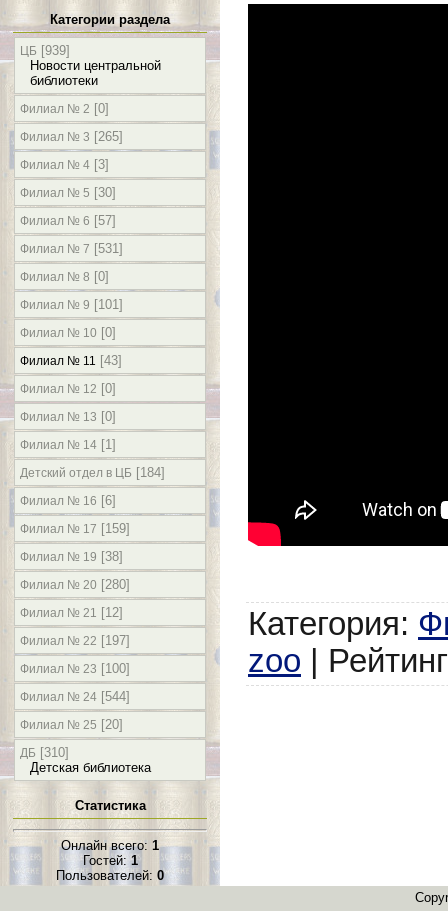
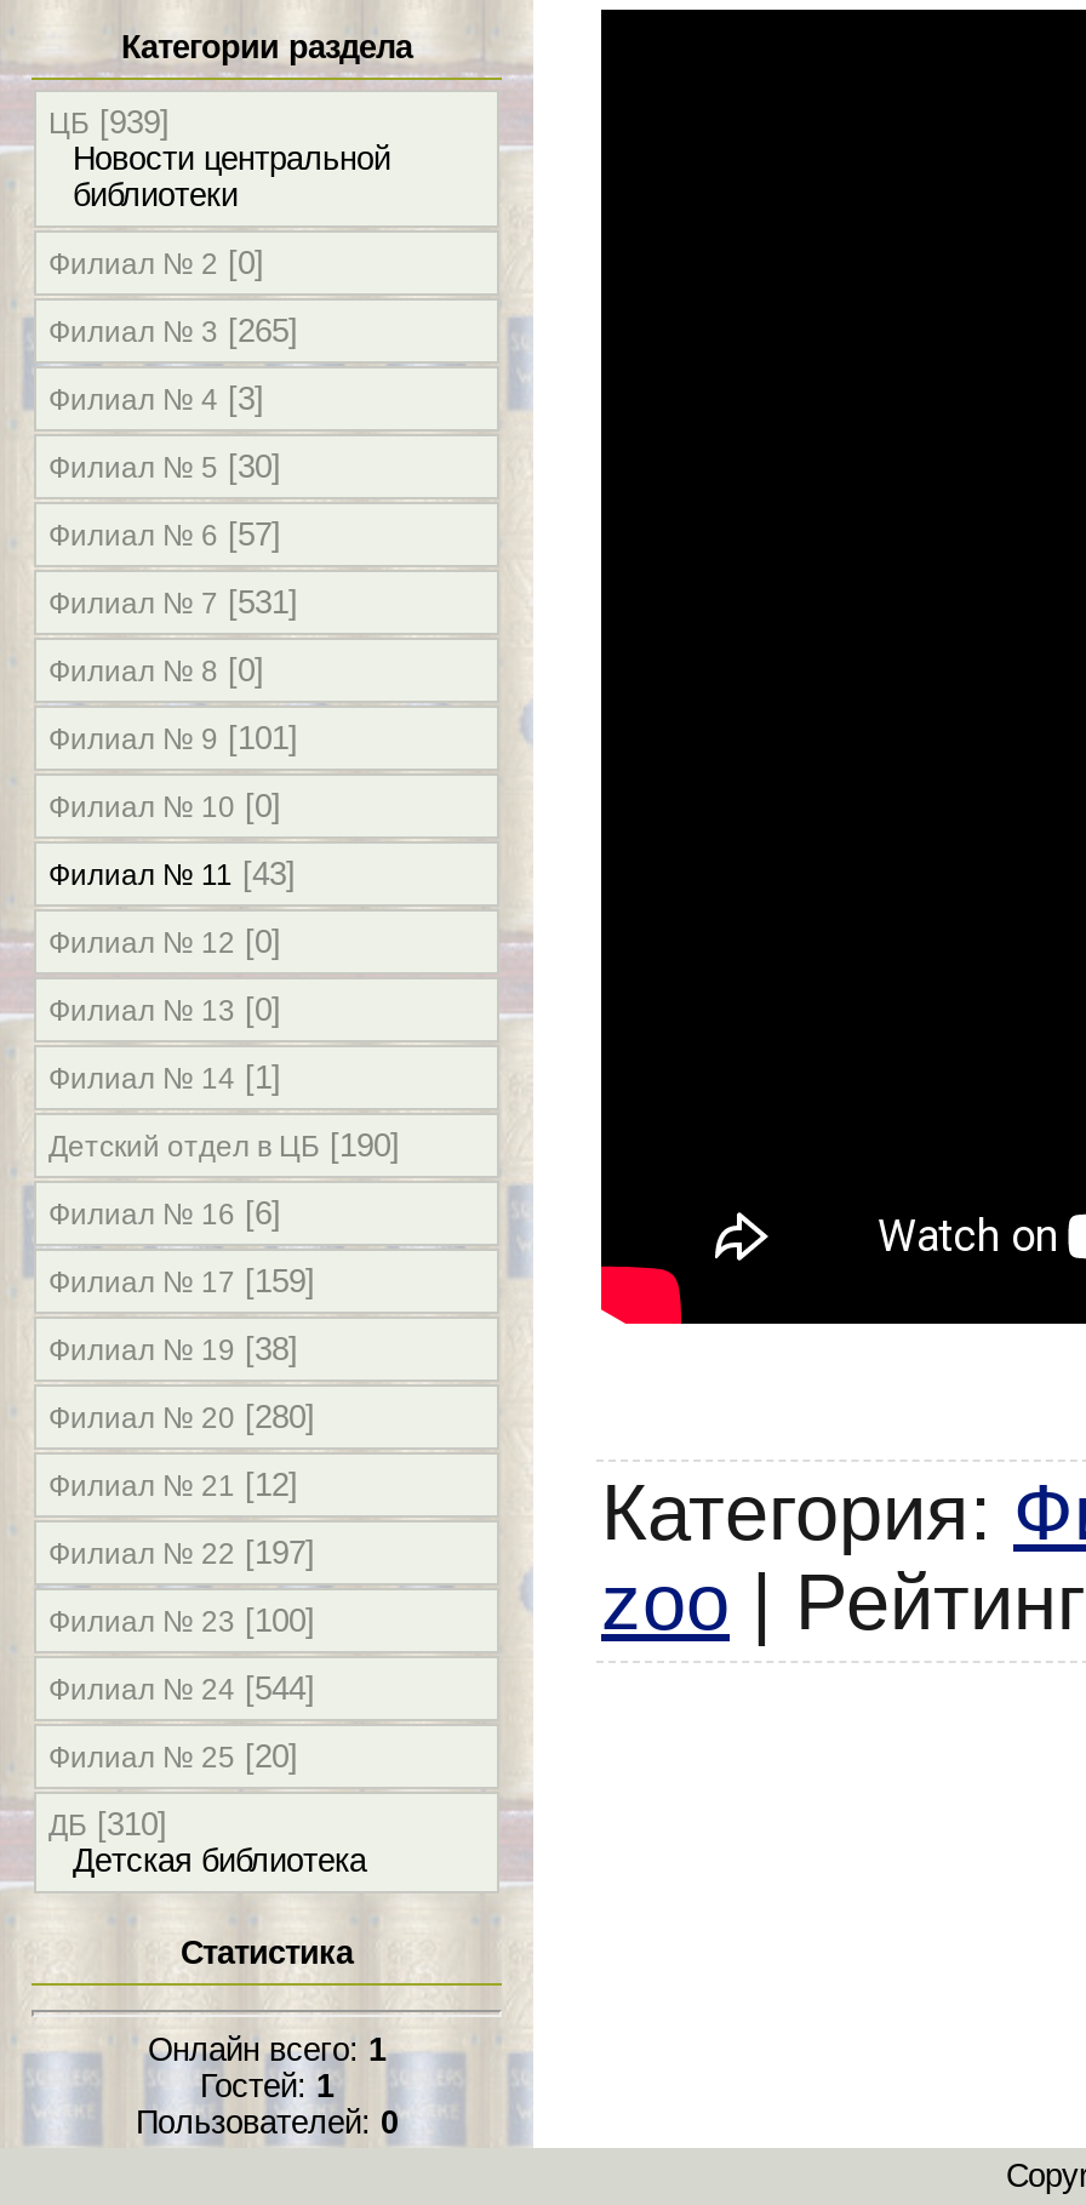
- Детский отдел в ЦБ [184]
+ Детский отдел в ЦБ [190]
